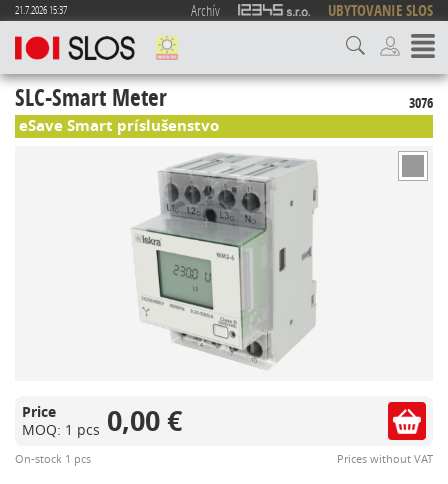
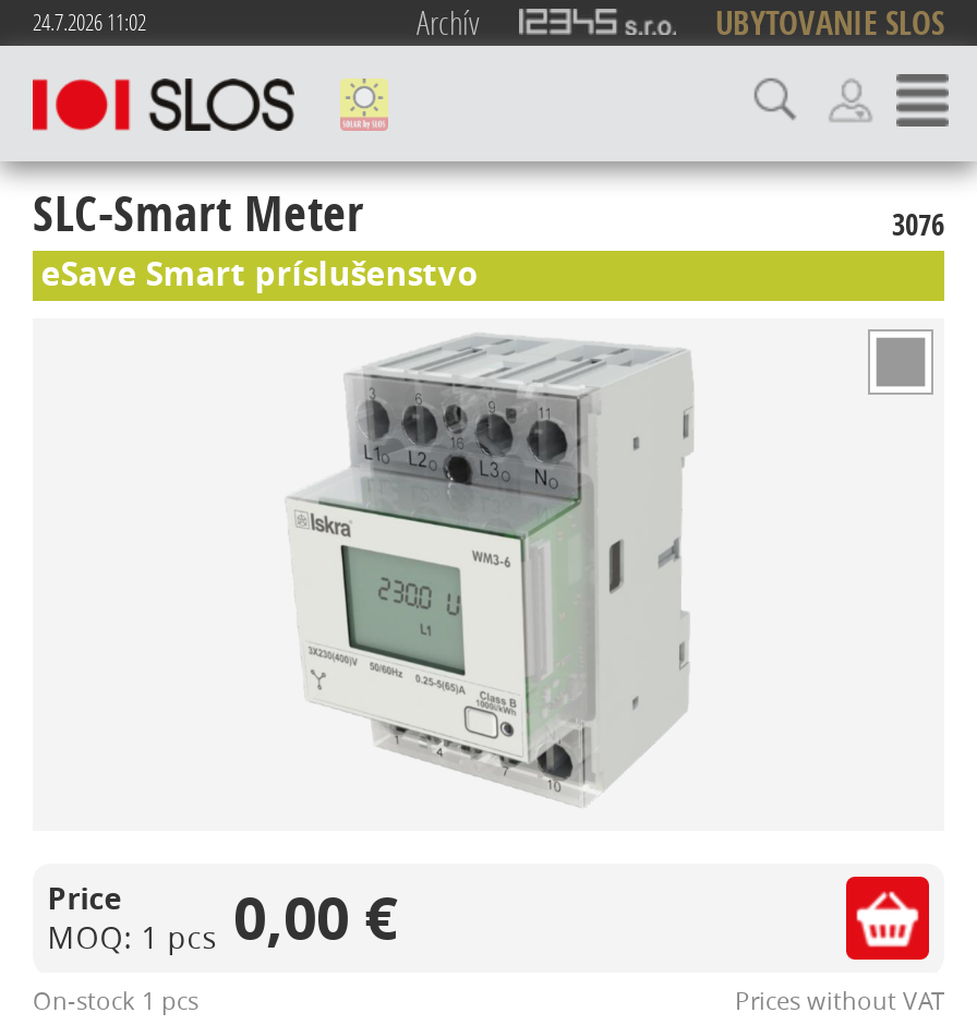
- 21.7.2026 15:37
+ 24.7.2026 11:02
